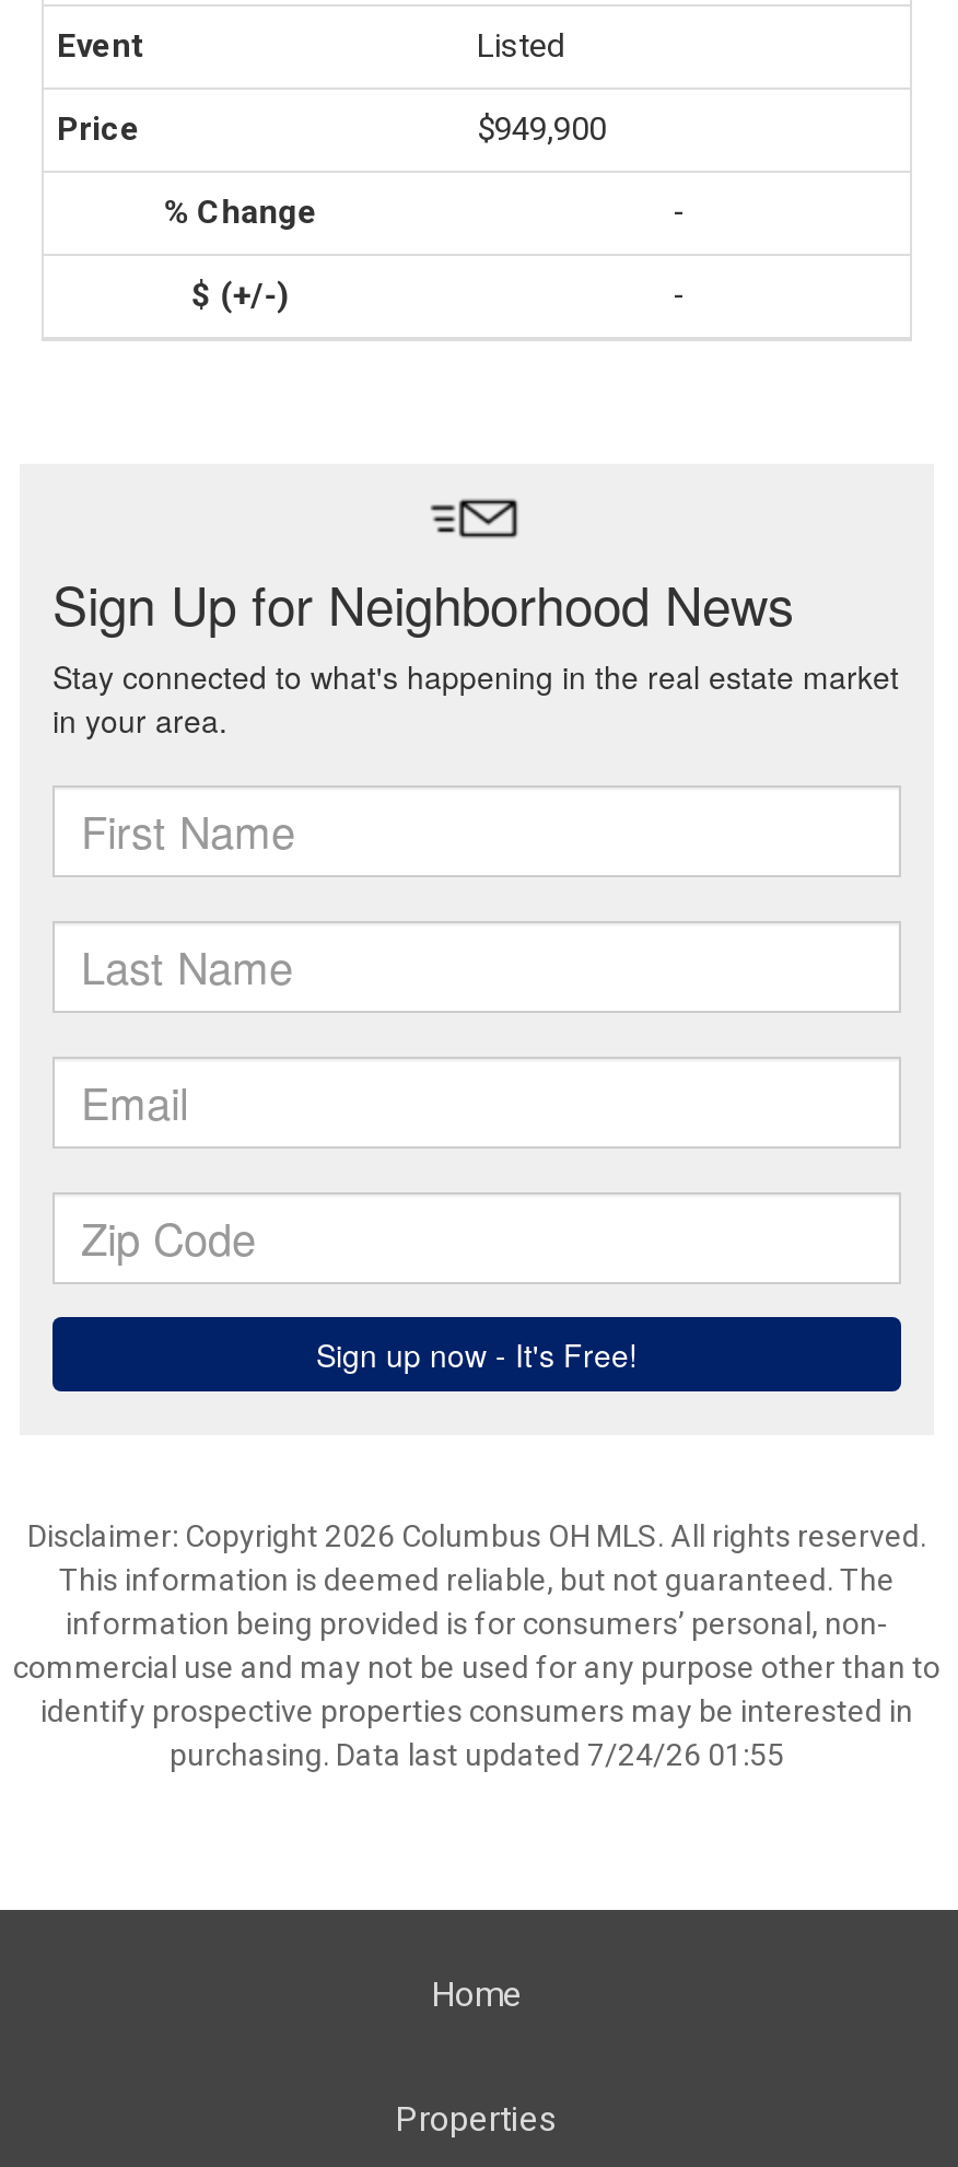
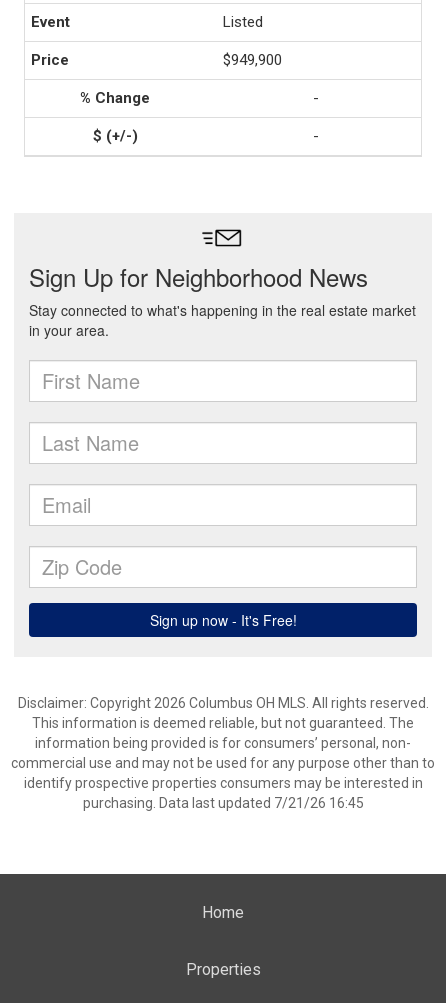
- purchasing. Data last updated 7/24/26 01:55
+ purchasing. Data last updated 7/21/26 16:45
